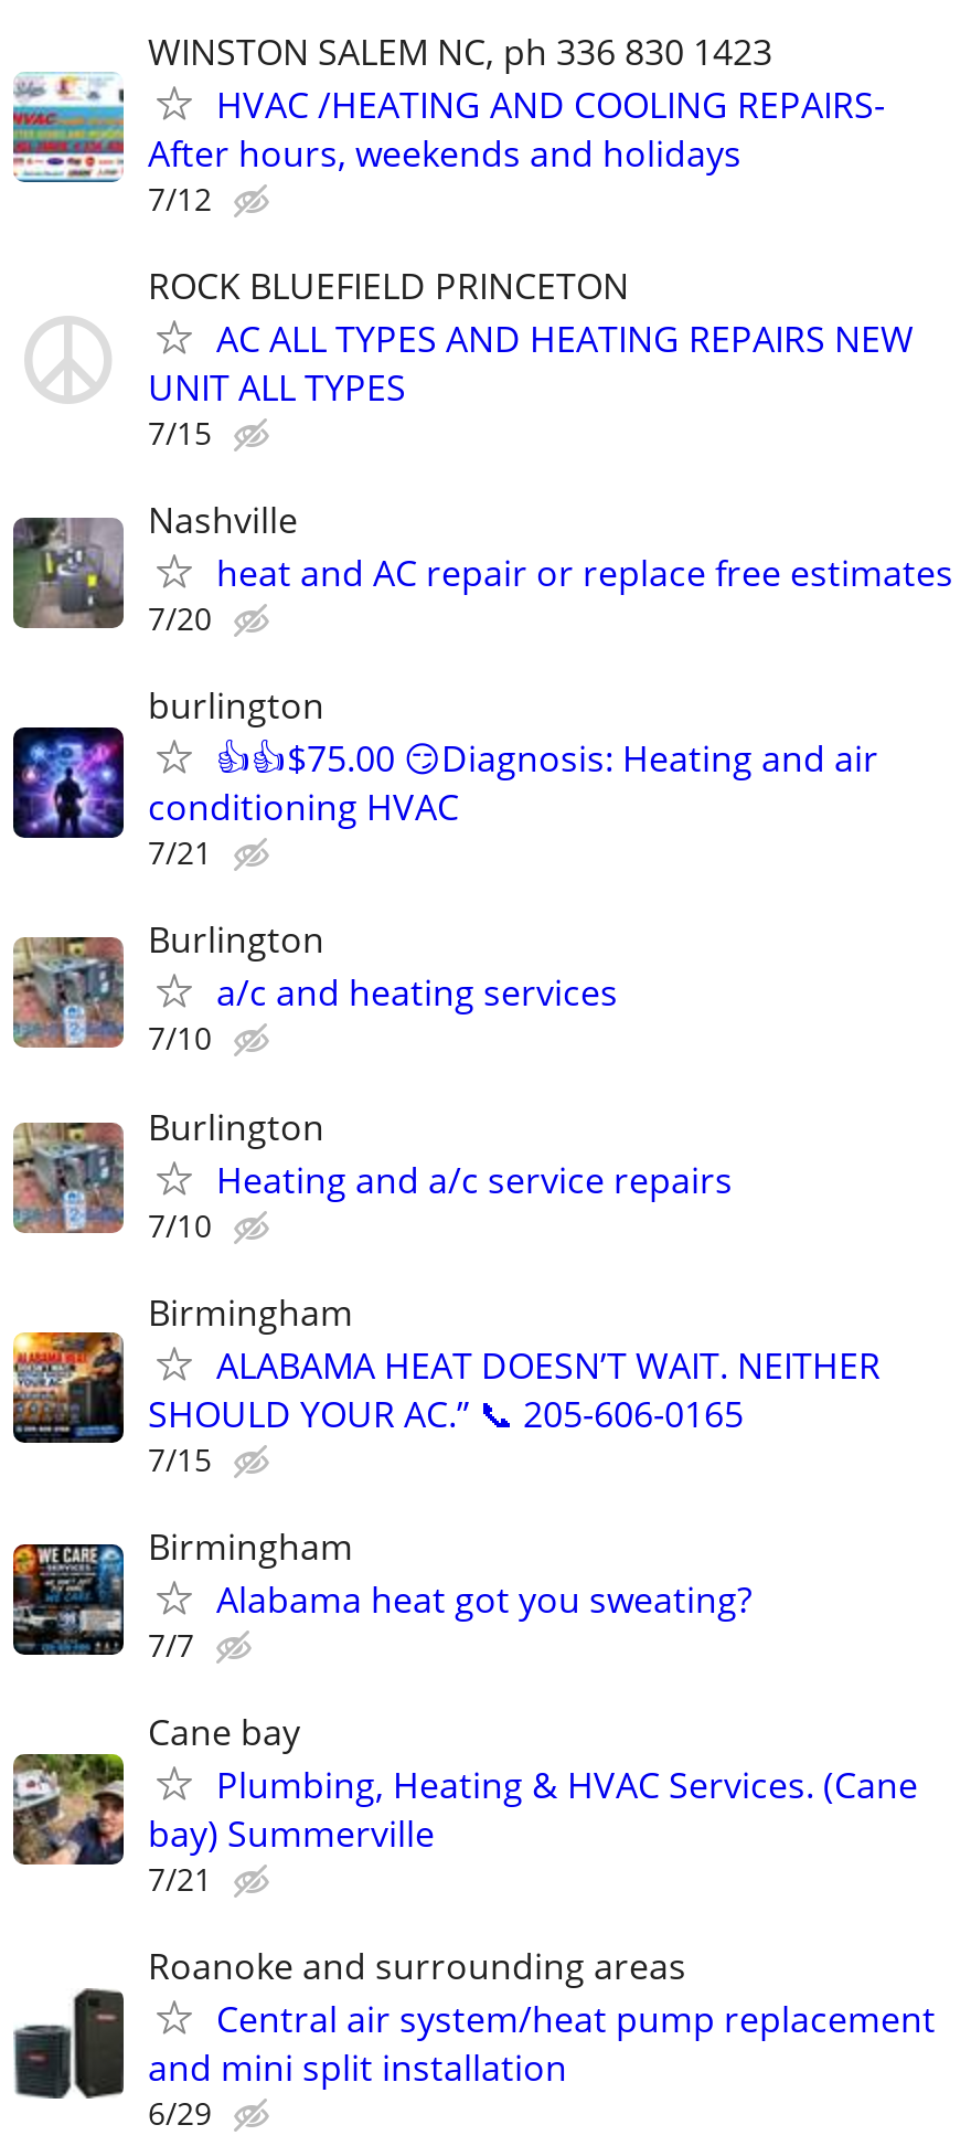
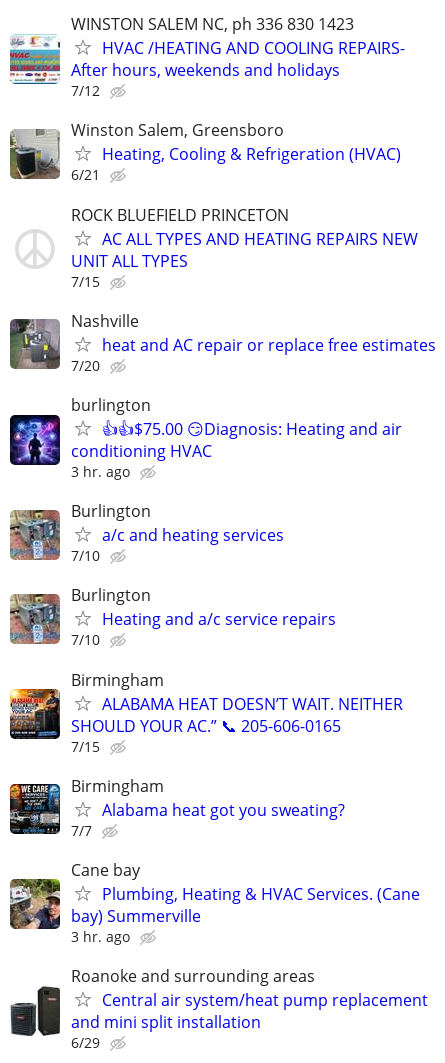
+ [image]
+ Winston Salem, Greensboro
+ Heating, Cooling & Refrigeration (HVAC)
+ 6/21

- 7/21
+ 3 hr. ago

- 7/21
+ 3 hr. ago
